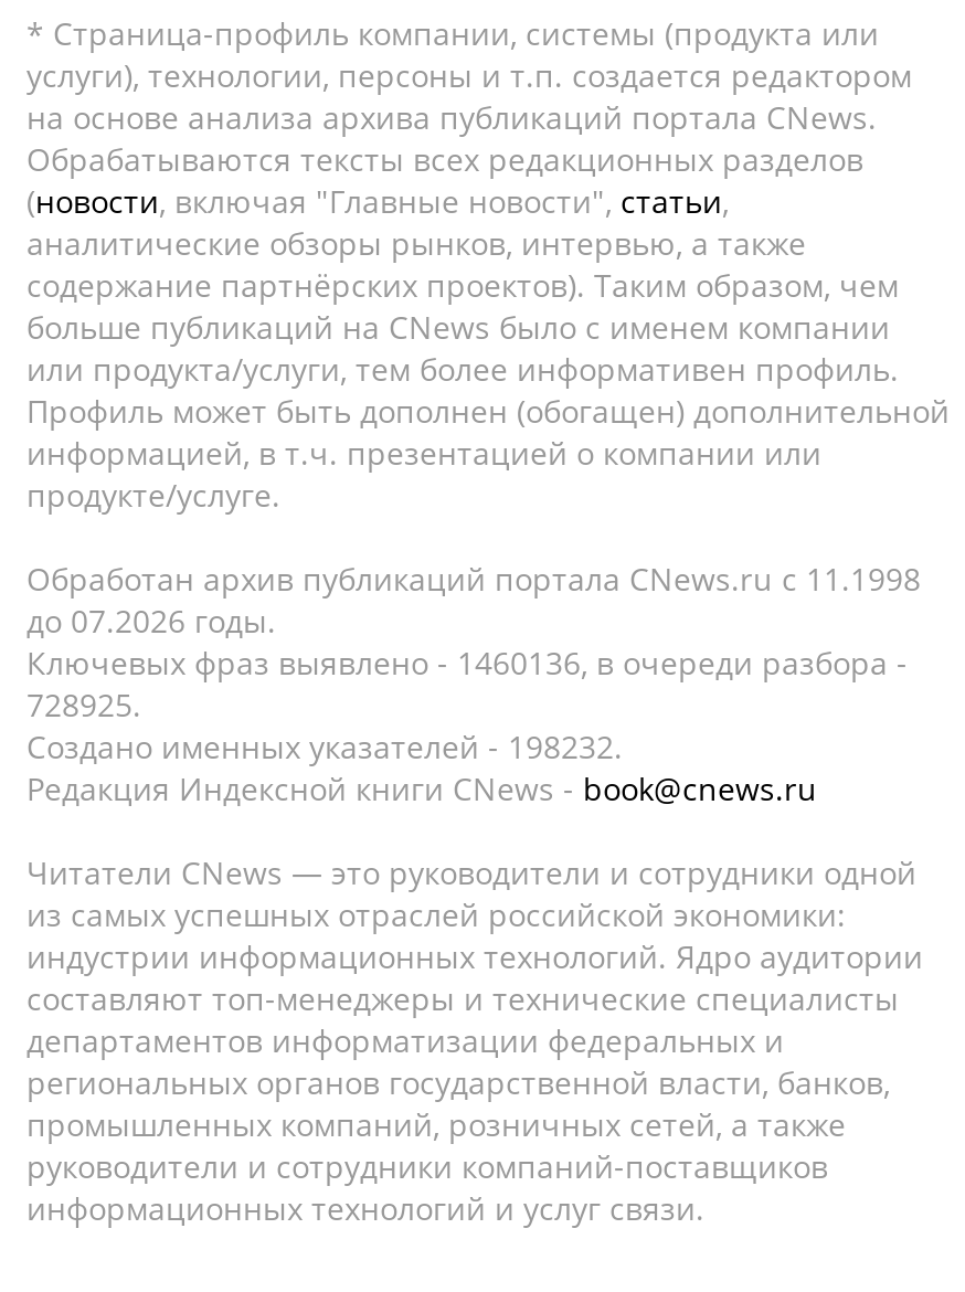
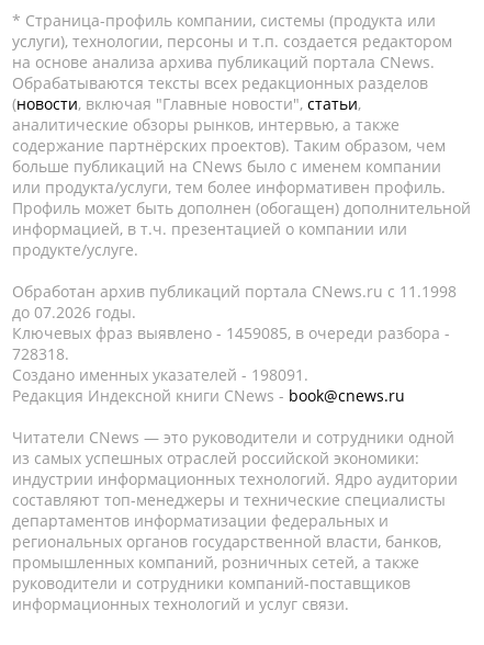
- Ключевых фраз выявлено - 1460136, в очереди разбора -
+ Ключевых фраз выявлено - 1459085, в очереди разбора -

- 728925.
+ 728318.

- Создано именных указателей - 198232.
+ Создано именных указателей - 198091.
